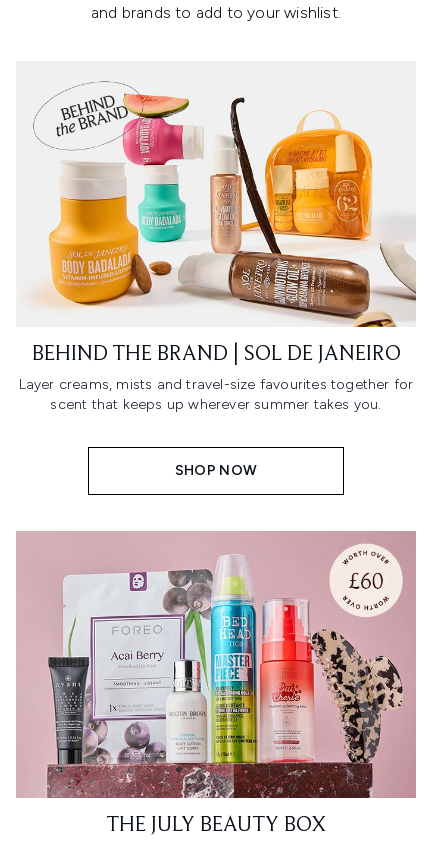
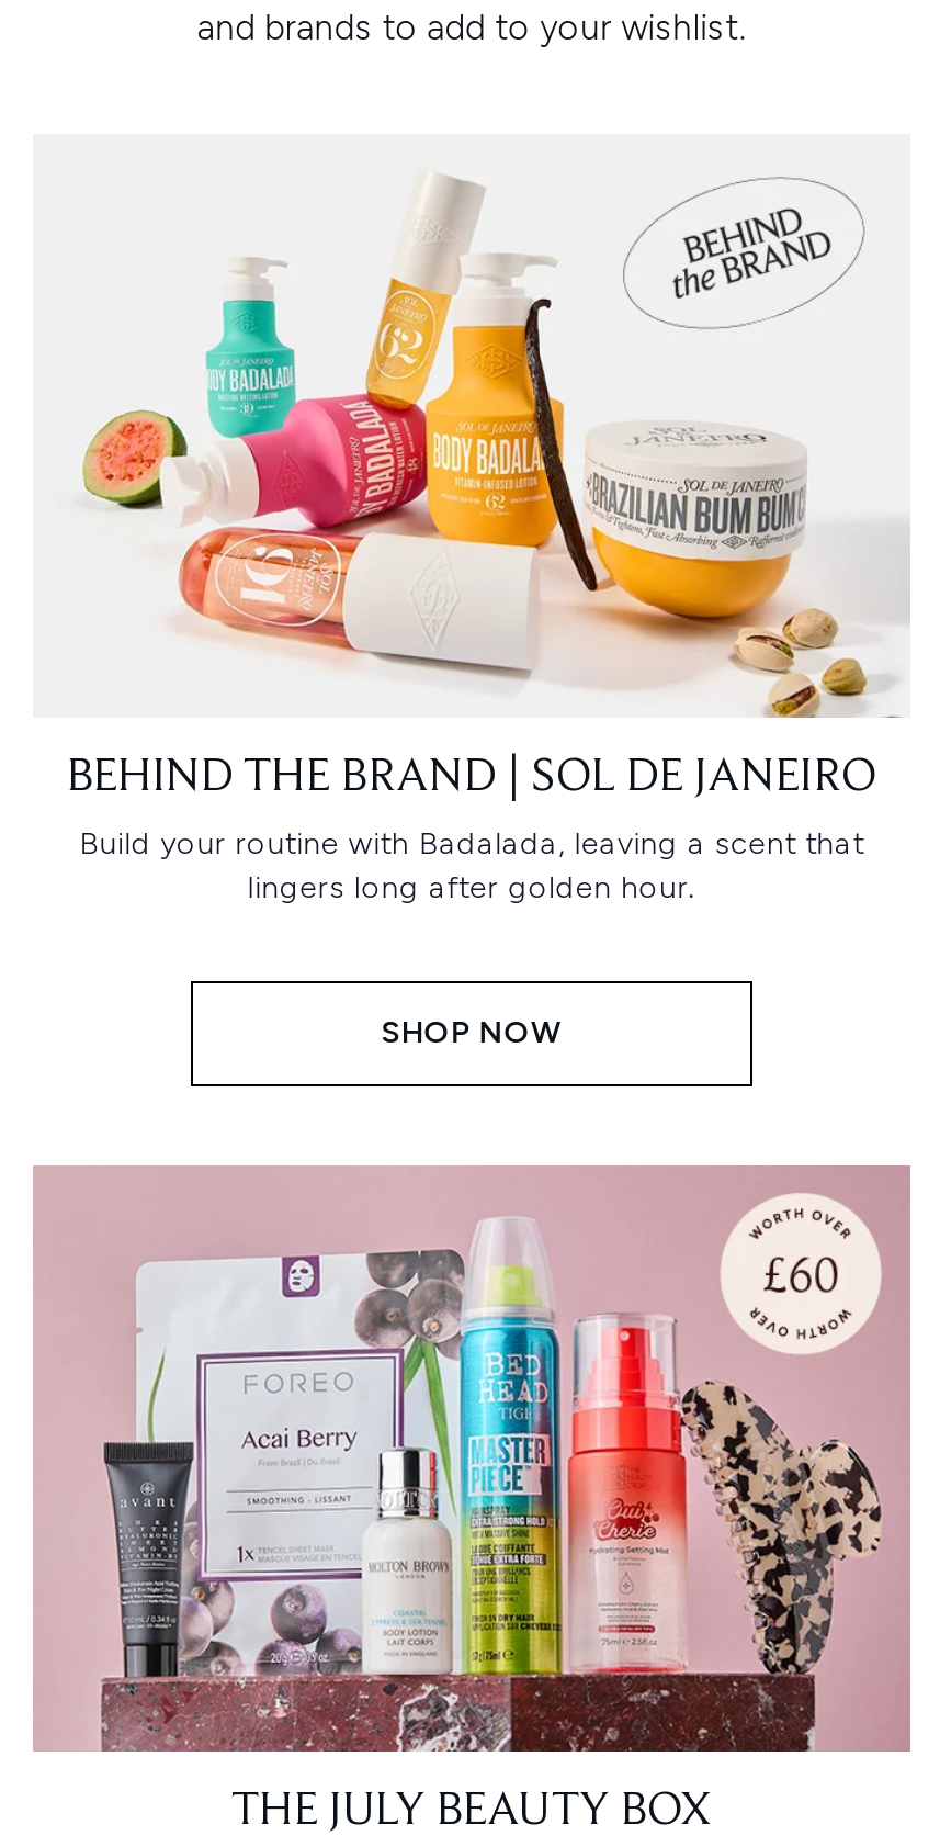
- [image]
+ [image]

- Layer creams, mists and travel-size favourites together for
- scent that keeps up wherever summer takes you.
+ Build your routine with Badalada, leaving a scent that
+ lingers long after golden hour.
